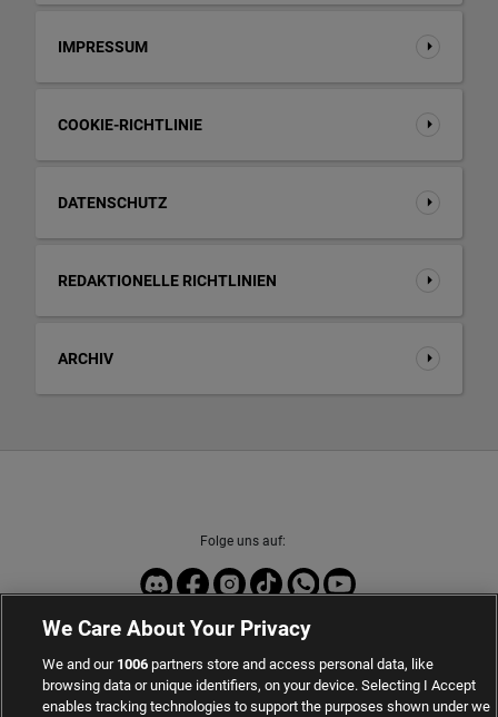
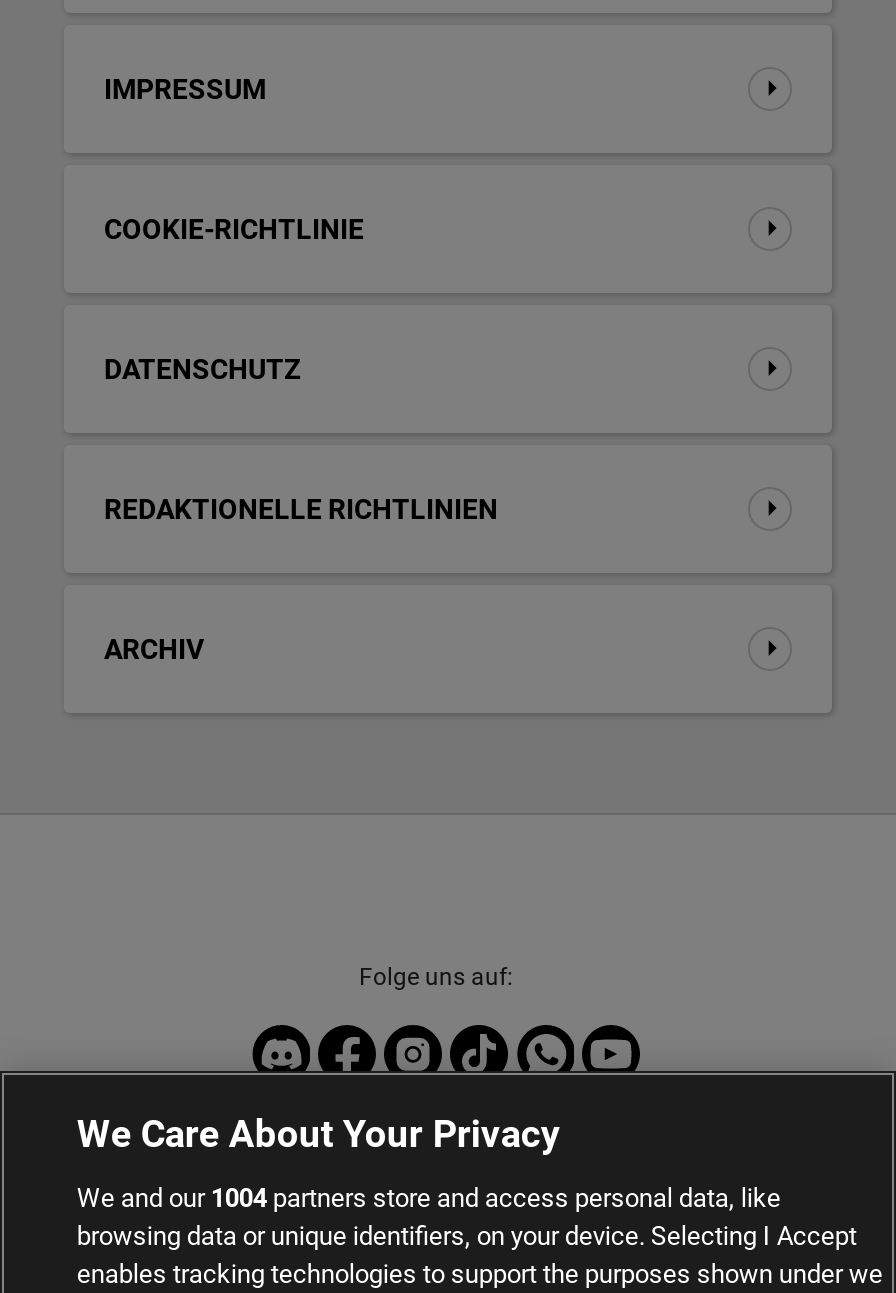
- We and our 1006 partners store and access personal data, like
+ We and our 1004 partners store and access personal data, like
